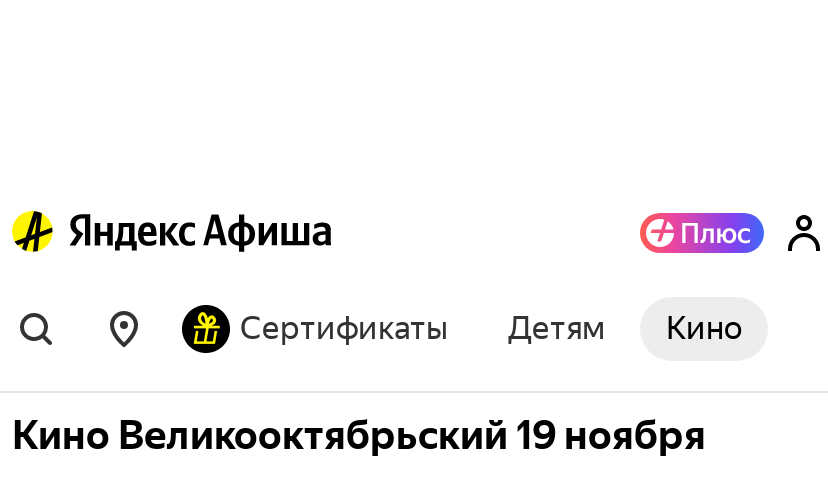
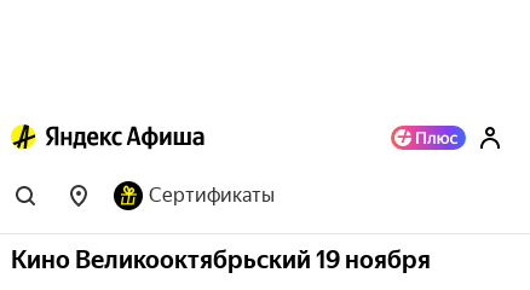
- Детям
- Кино
